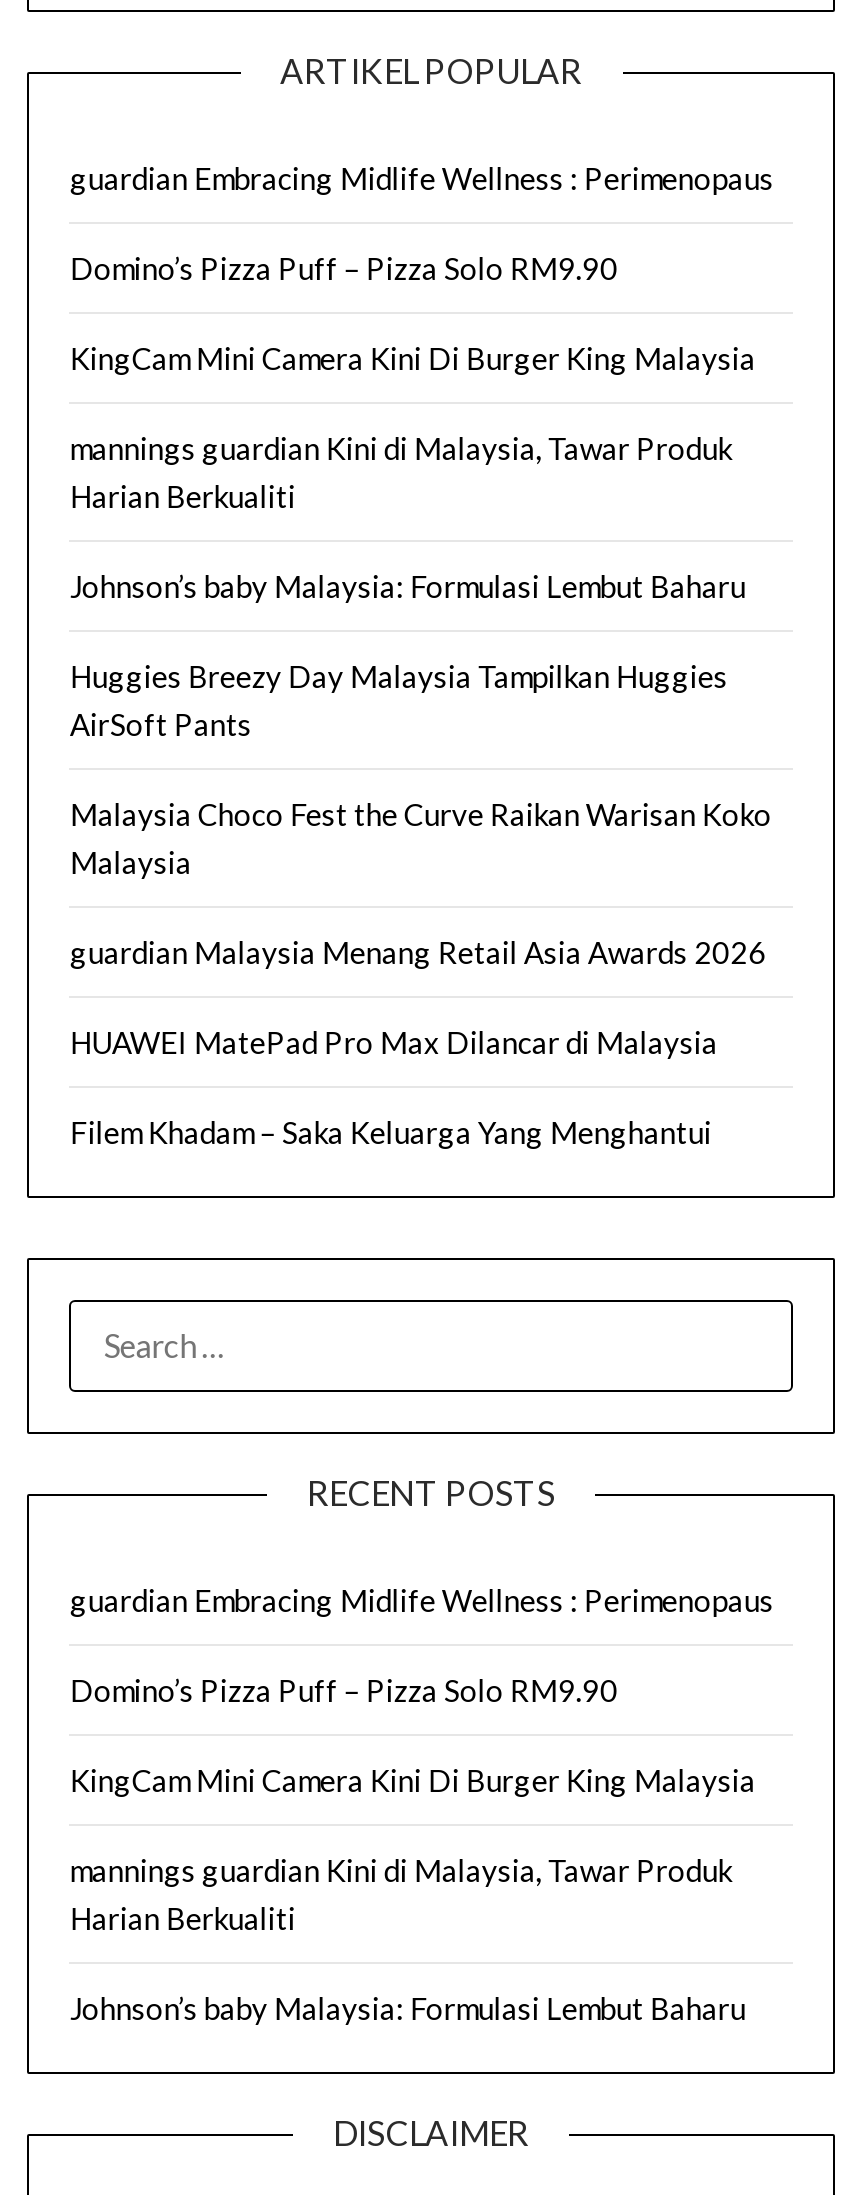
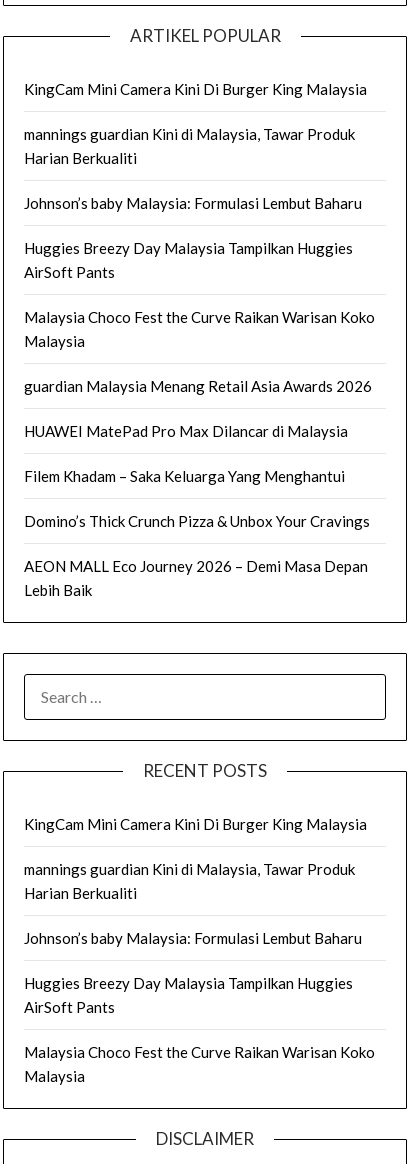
- guardian Embracing Midlife Wellness : Perimenopaus
- Domino’s Pizza Puff – Pizza Solo RM9.90

moved up: KingCam Mini Camera Kini Di Burger King Malaysia | mannings guardian Kini di Malaysia, Tawar Produk | Harian Berkualiti | ... | HUAWEI MatePad Pro Max Dilancar di Malaysia | Filem Khadam – Saka Keluarga Yang Menghantui

+ Domino’s Thick Crunch Pizza & Unbox Your Cravings
+ AEON MALL Eco Journey 2026 – Demi Masa Depan
+ Lebih Baik

- guardian Embracing Midlife Wellness : Perimenopaus
- Domino’s Pizza Puff – Pizza Solo RM9.90

moved up: KingCam Mini Camera Kini Di Burger King Malaysia | mannings guardian Kini di Malaysia, Tawar Produk | Harian Berkualiti | Johnson’s baby Malaysia: Formulasi Lembut Baharu

+ Huggies Breezy Day Malaysia Tampilkan Huggies
+ AirSoft Pants
+ Malaysia Choco Fest the Curve Raikan Warisan Koko
+ Malaysia
